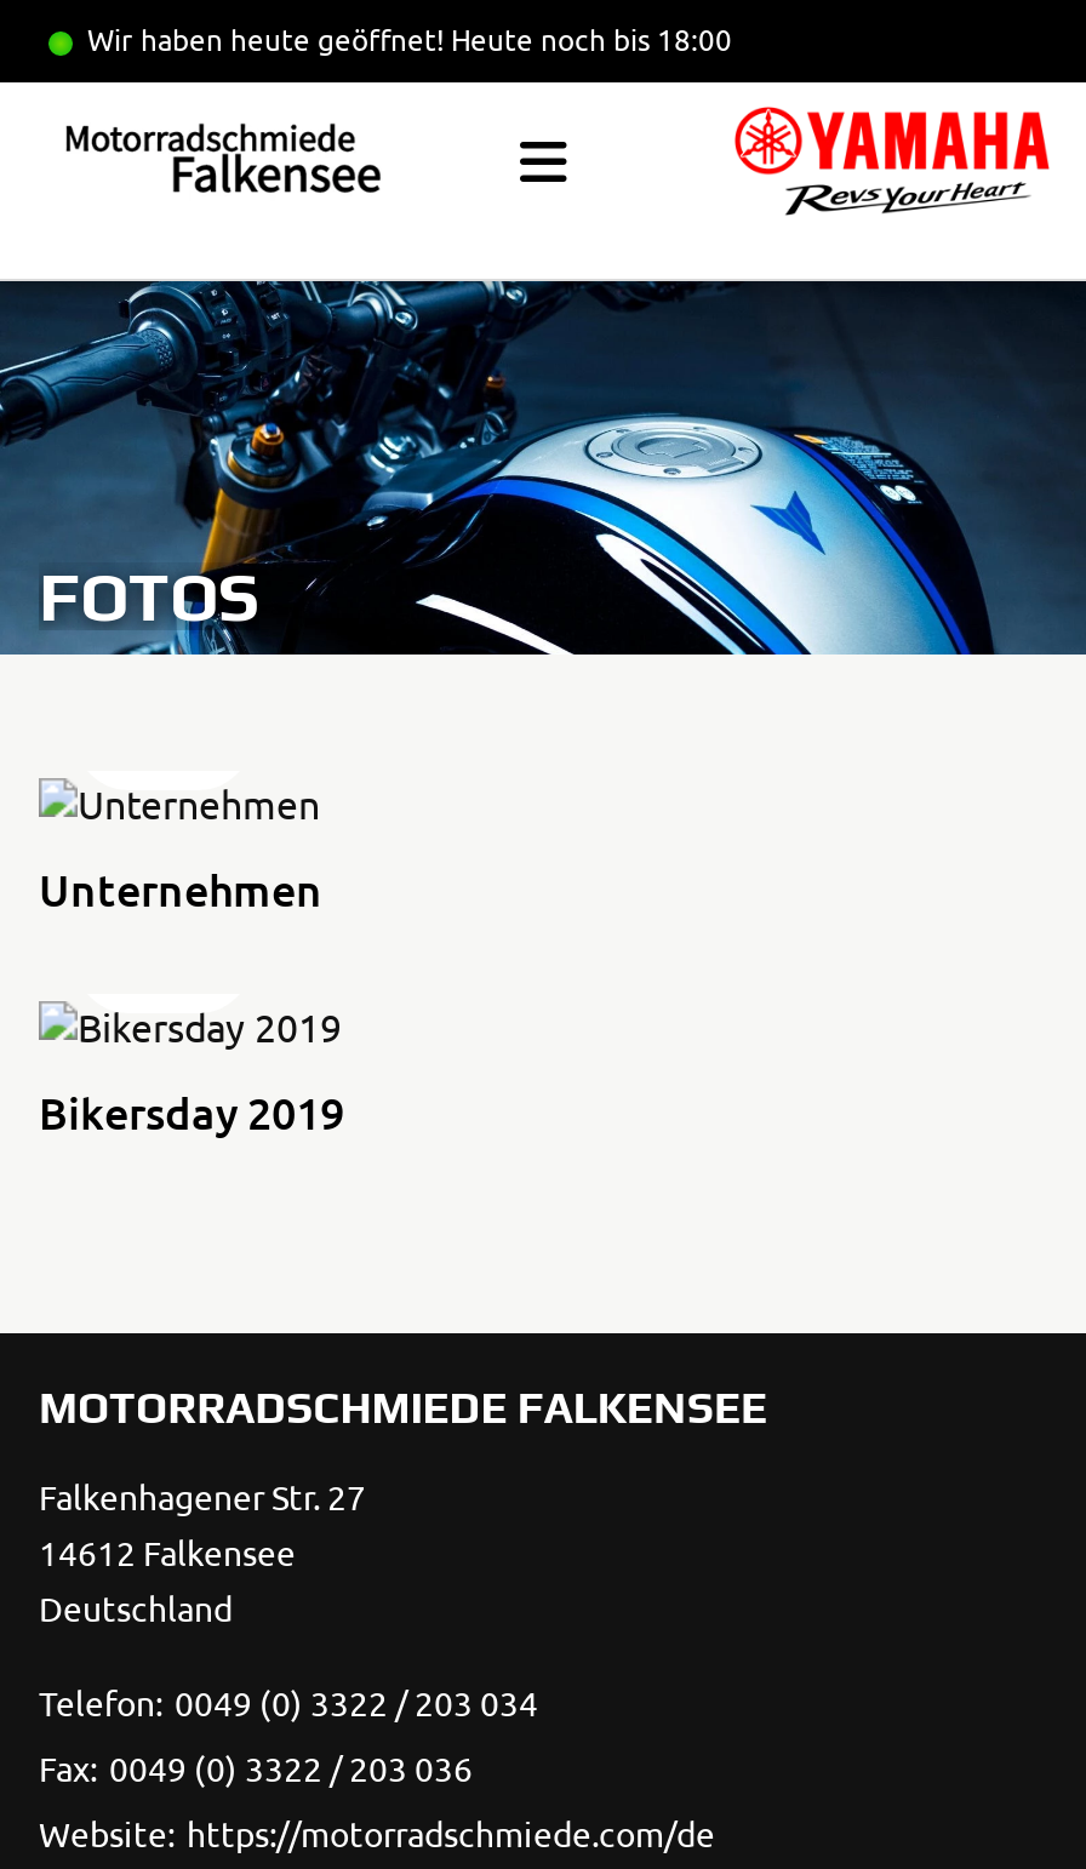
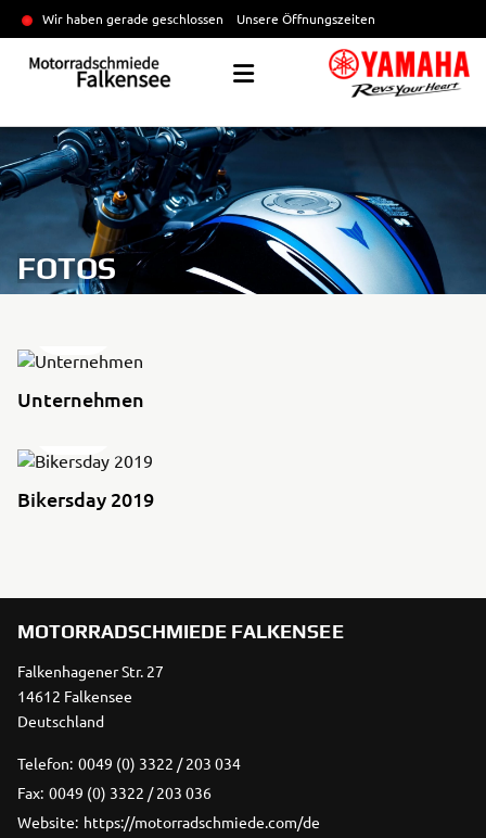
- Wir haben heute geöffnet! Heute noch bis 18:00
+ Wir haben gerade geschlossen Unsere Öffnungszeiten
